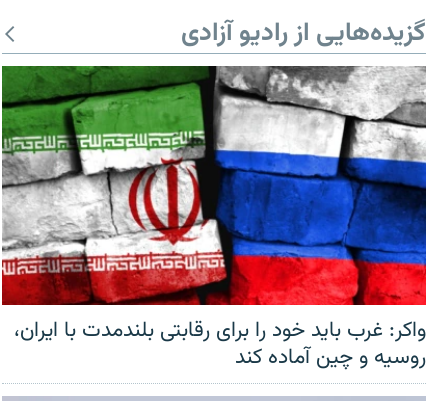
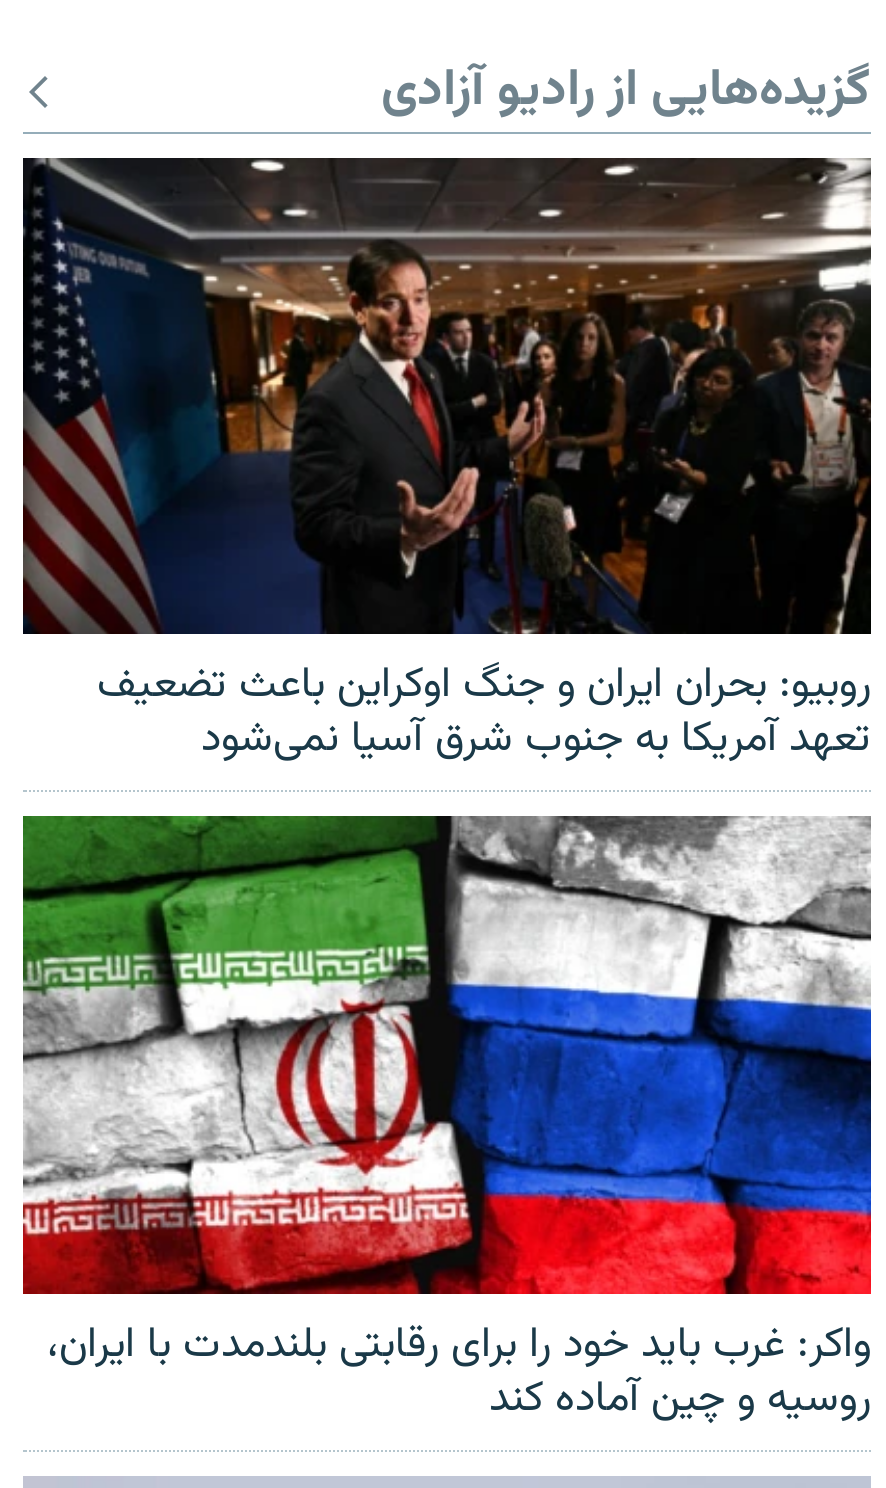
+ [image]
+ روبیو: بحران ایران و جنگ اوکراین باعث تضعیف
+ تعهد آمریکا به جنوب شرق آسیا نمی‌شود
